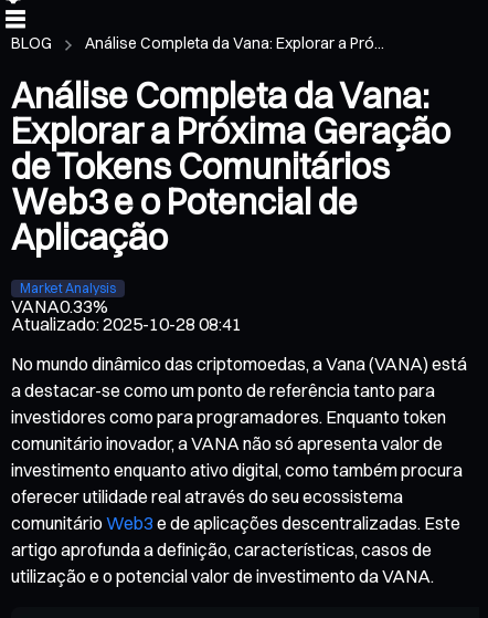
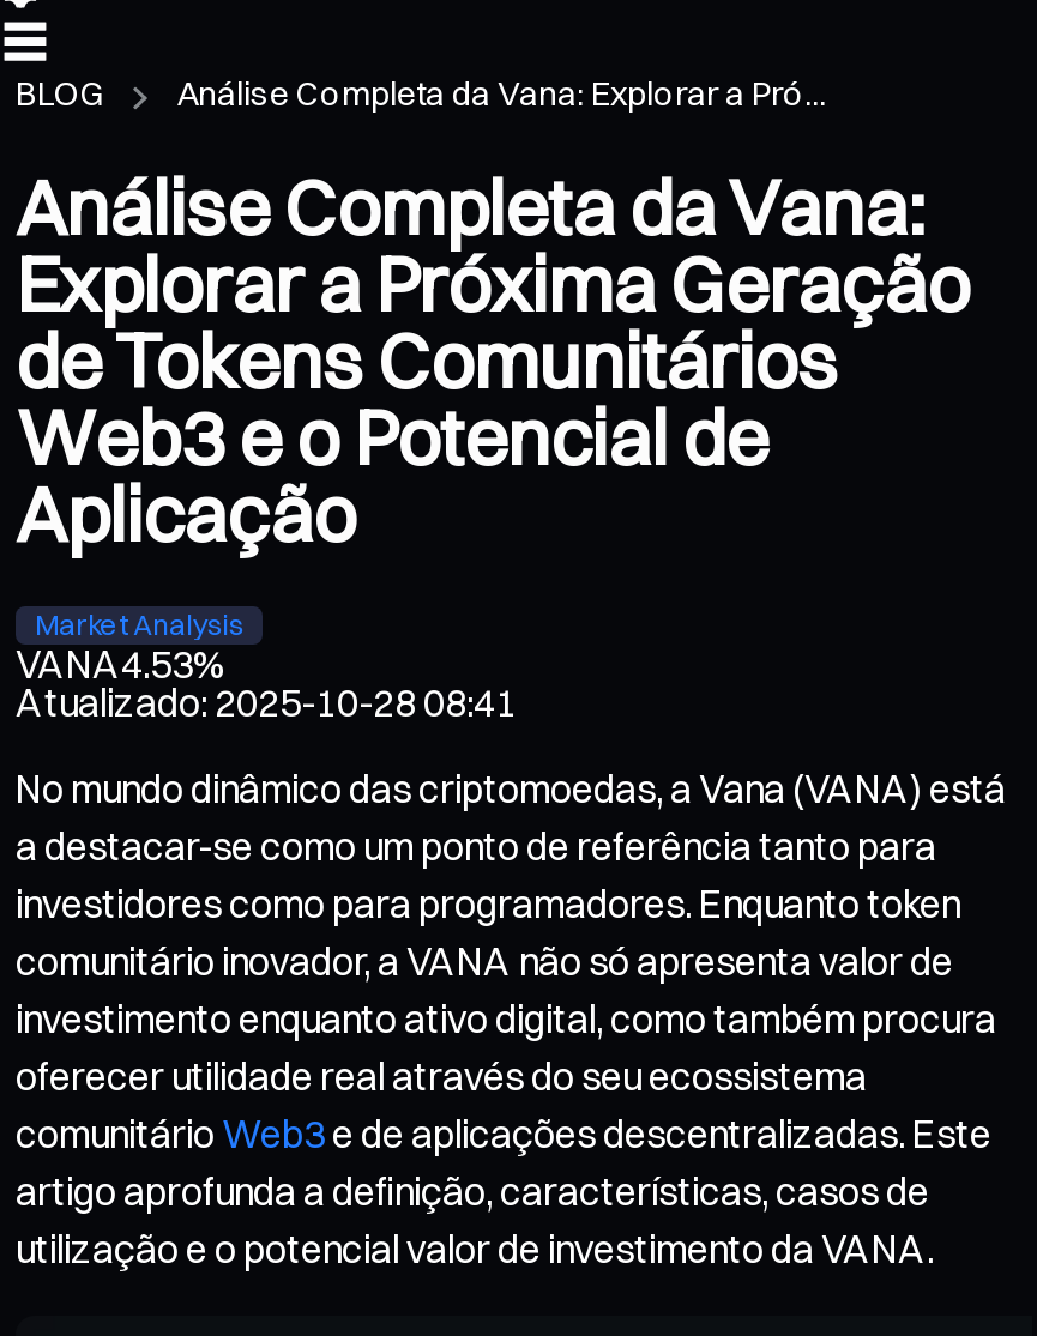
- VANA0.33%
+ VANA4.53%
